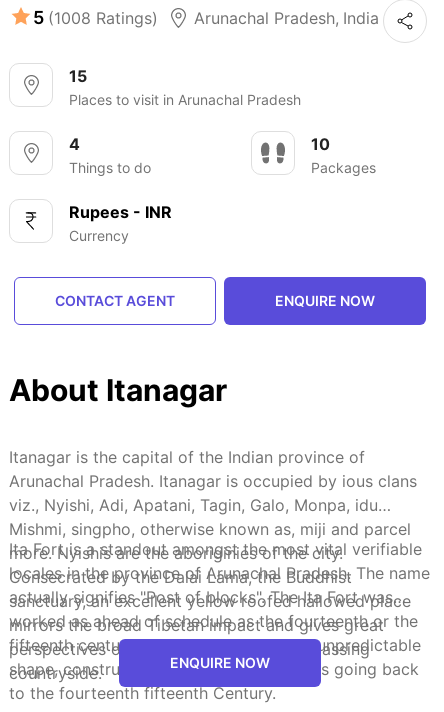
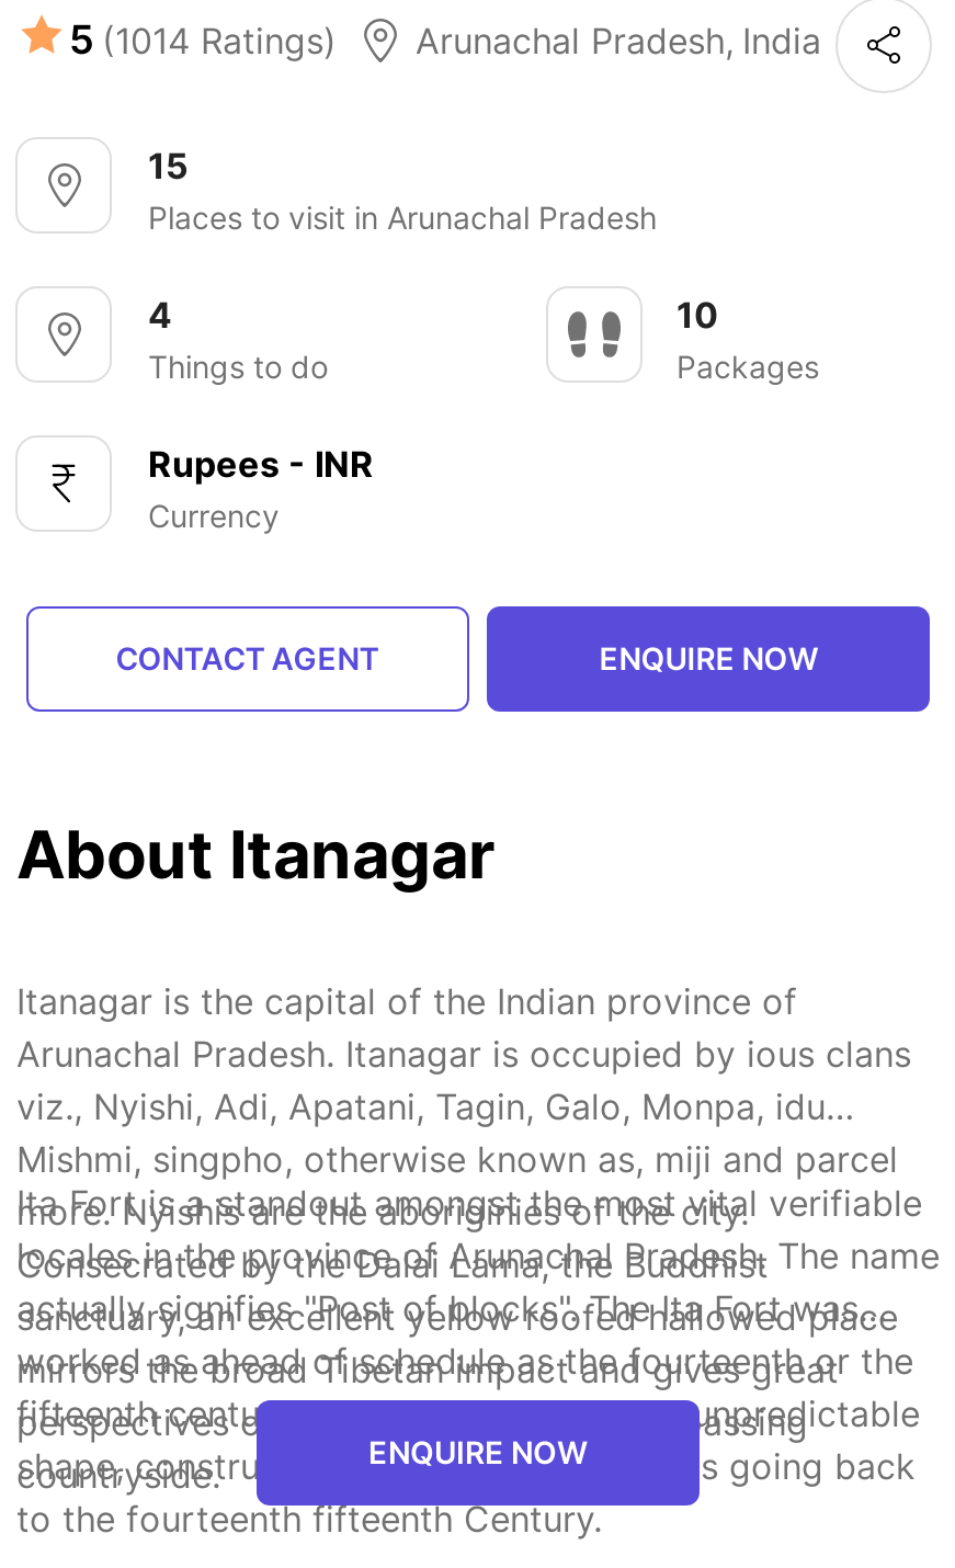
- 5 (1008 Ratings) Arunachal Pradesh, India
+ 5 (1014 Ratings) Arunachal Pradesh, India
